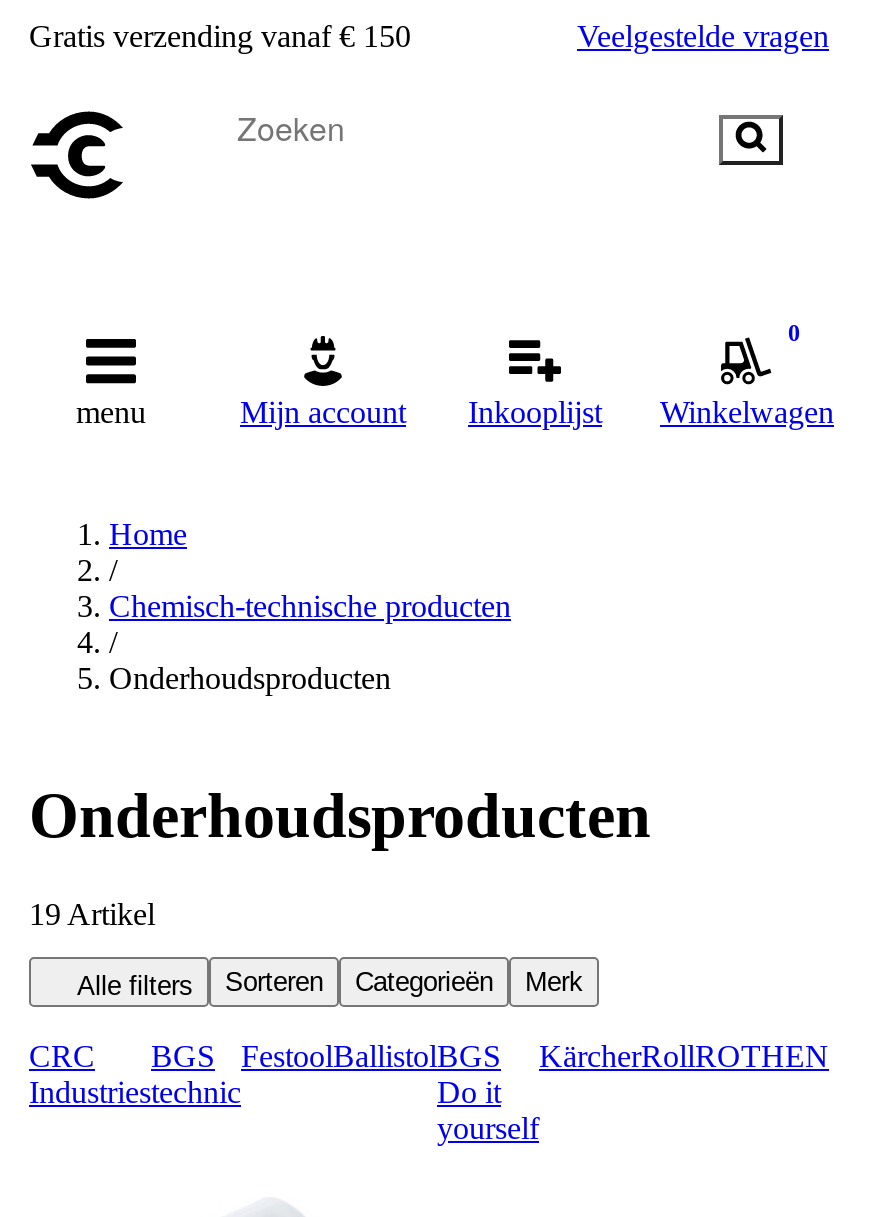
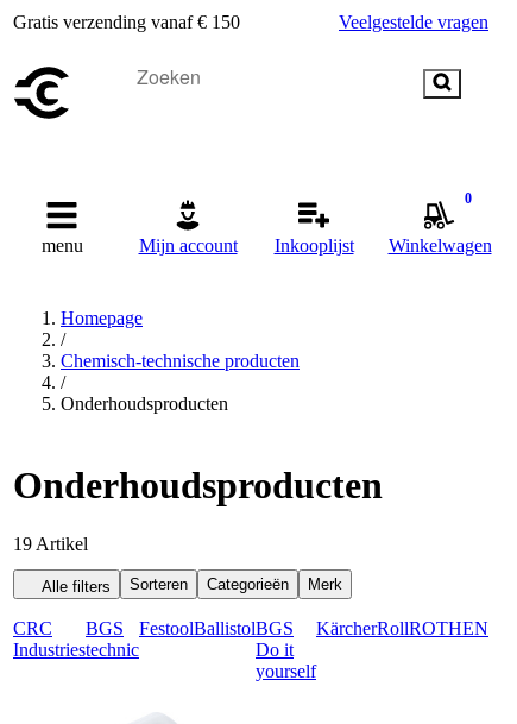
- Home
+ Homepage
